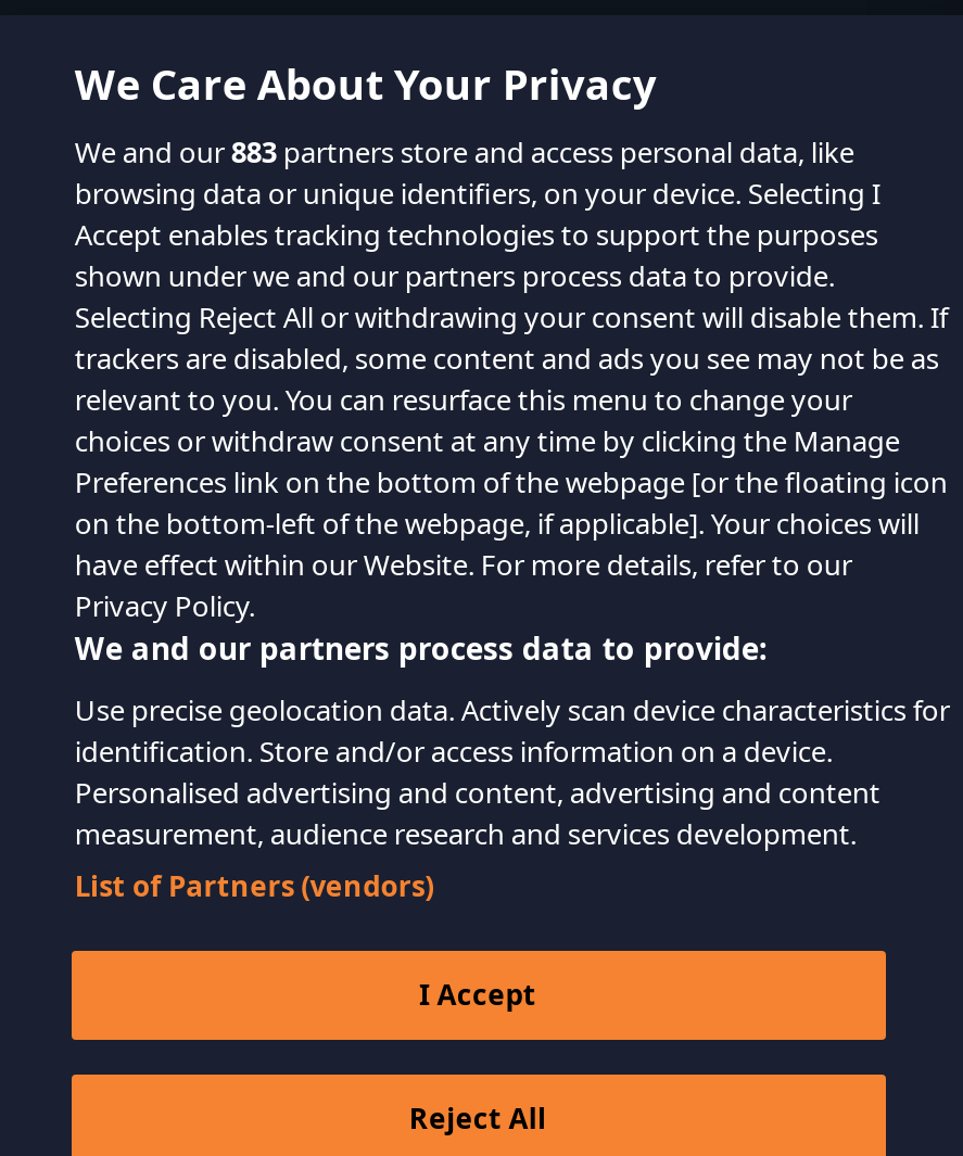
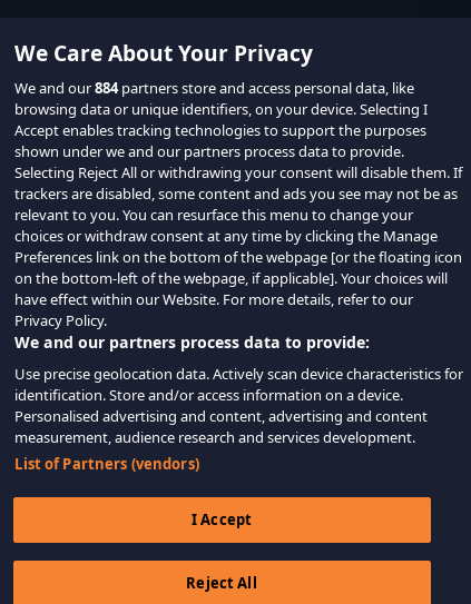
- We and our 883 partners store and access personal data, like
+ We and our 884 partners store and access personal data, like
